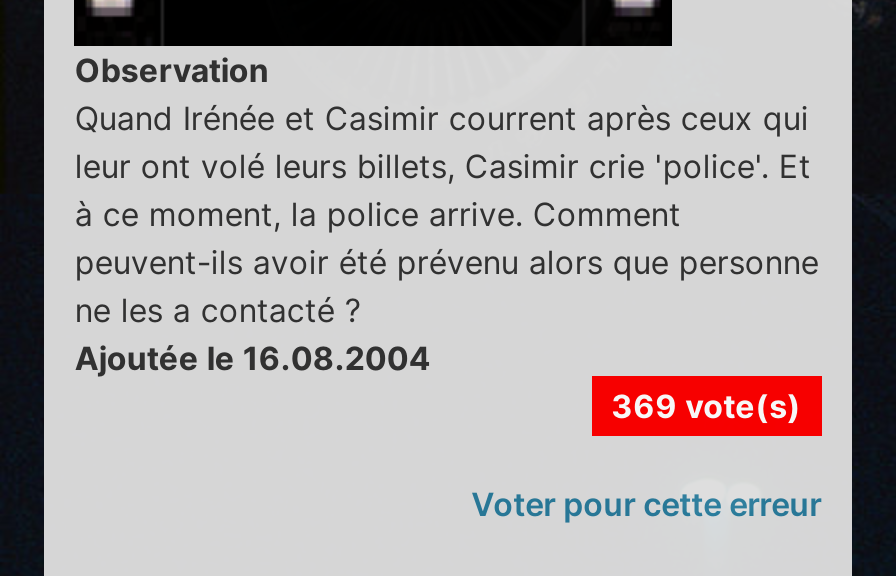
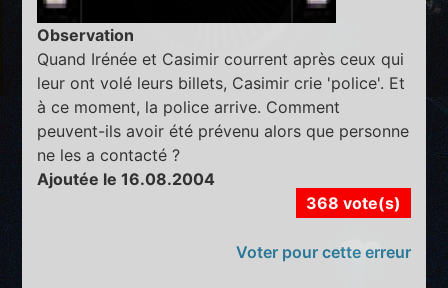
- 369 vote(s)
+ 368 vote(s)
